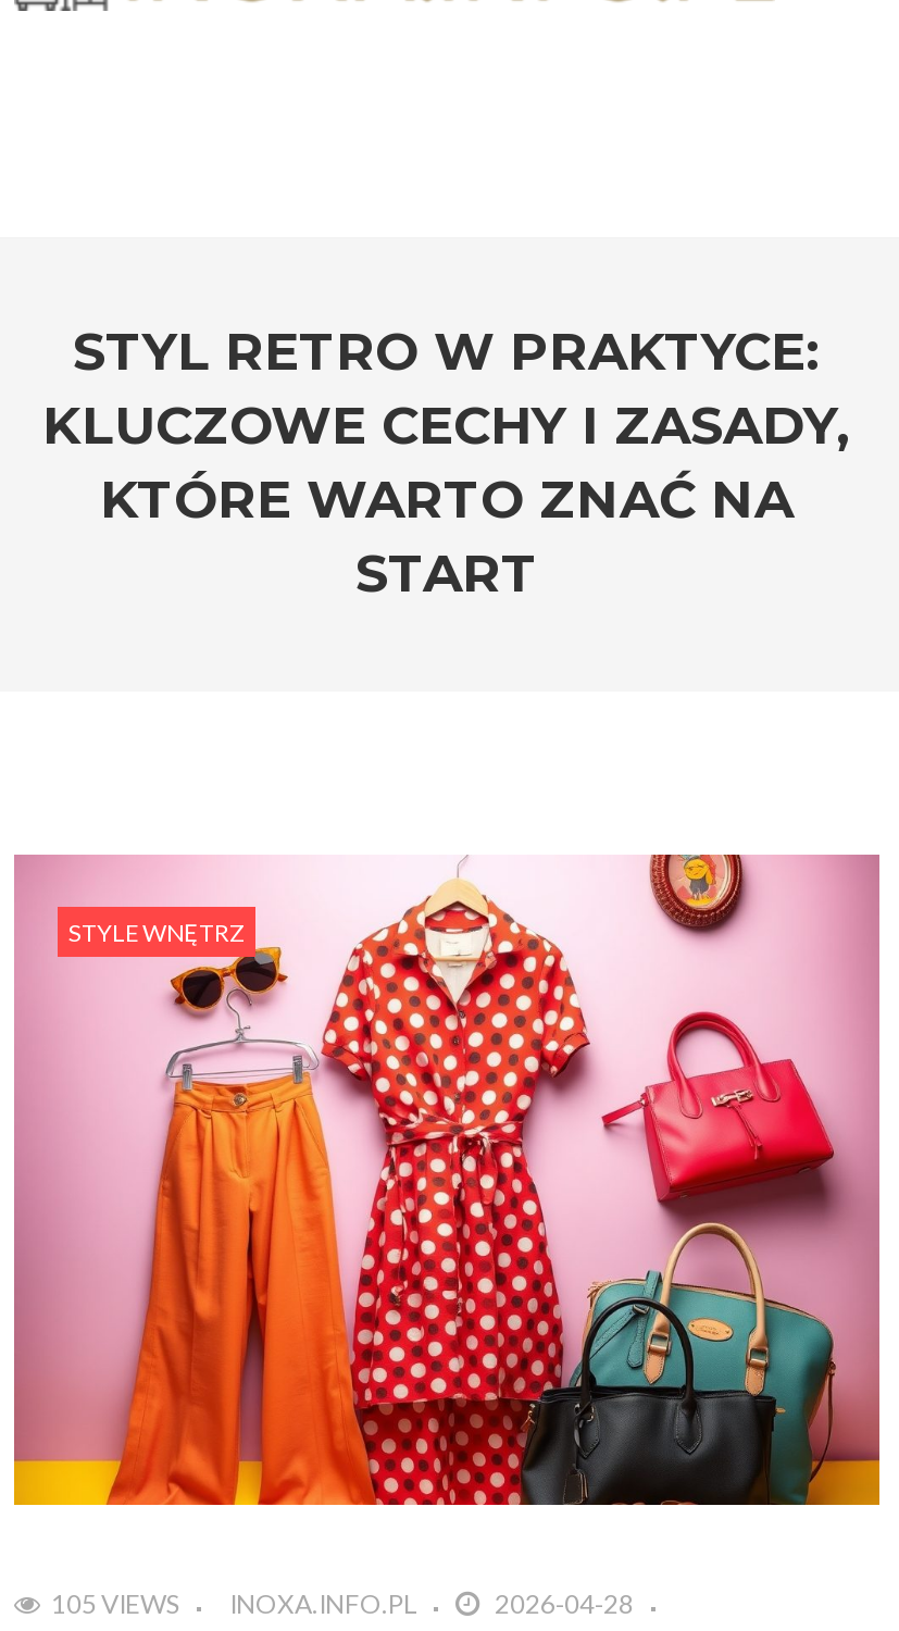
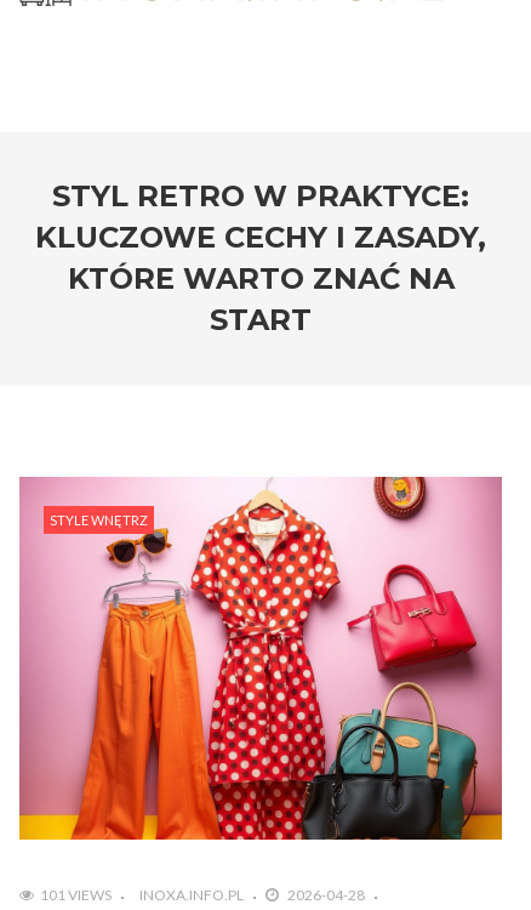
- 105 VIEWS INOXA.INFO.PL
+ 101 VIEWS INOXA.INFO.PL
